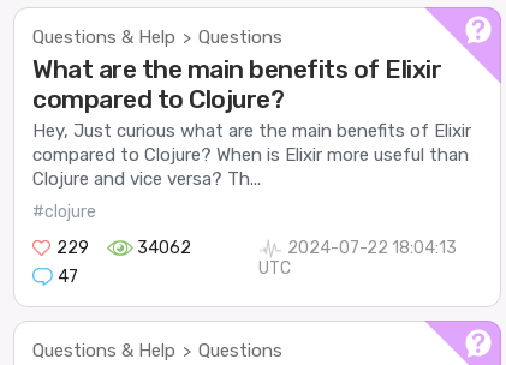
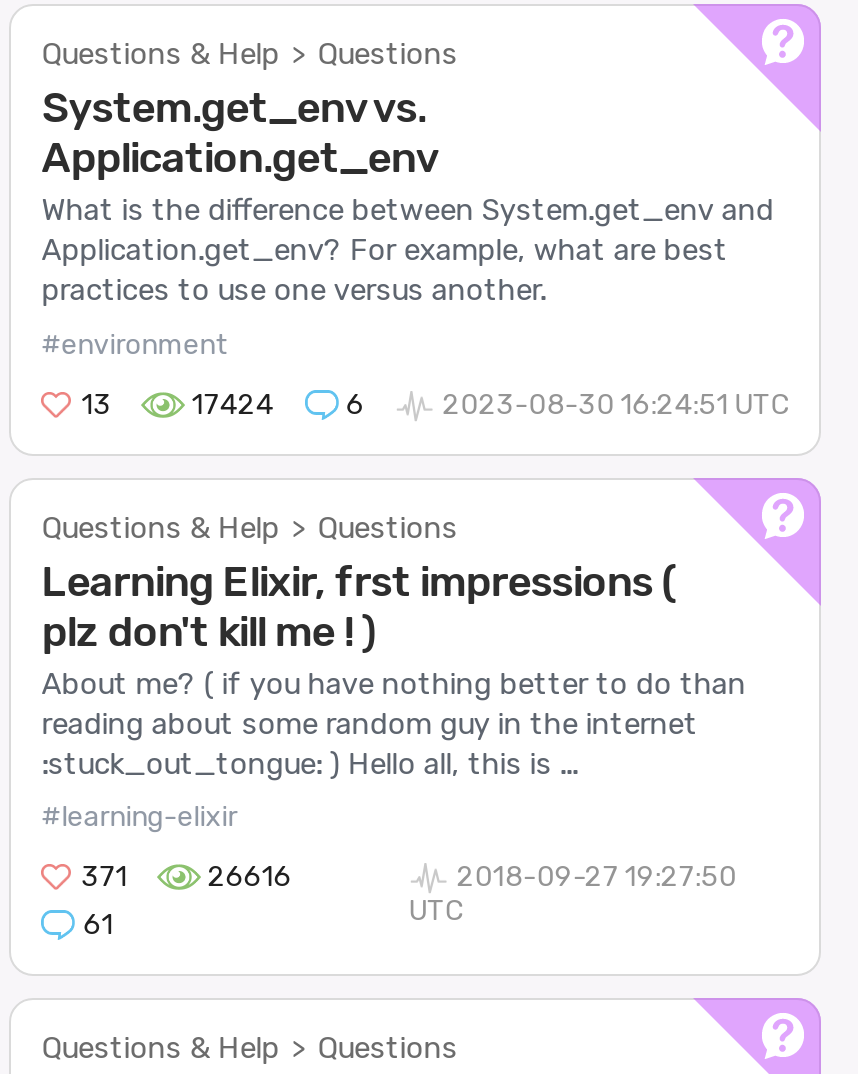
- What are the main benefits of Elixir
- compared to Clojure?
- Hey, Just curious what are the main benefits of Elixir
- compared to Clojure? When is Elixir more useful than
- Clojure and vice versa? Th...
- #clojure
- 229
- 34062
- 47
+ System.get_env vs.
+ Application.get_env
+ What is the difference between System.get_env and
+ Application.get_env? For example, what are best
+ practices to use one versus another.
+ #environment
+ 13
+ 17424
+ 6
+ 2023-08-30 16:24:51 UTC
+ Questions & Help > Questions
+ Learning Elixir, frst impressions (
+ plz don't kill me ! )
+ About me? ( if you have nothing better to do than
+ reading about some random guy in the internet
+ :stuck_out_tongue: ) Hello all, this is ...
+ #learning-elixir
+ 371
+ 26616
+ 61

- 2024-07-22 18:04:13
+ 2018-09-27 19:27:50
